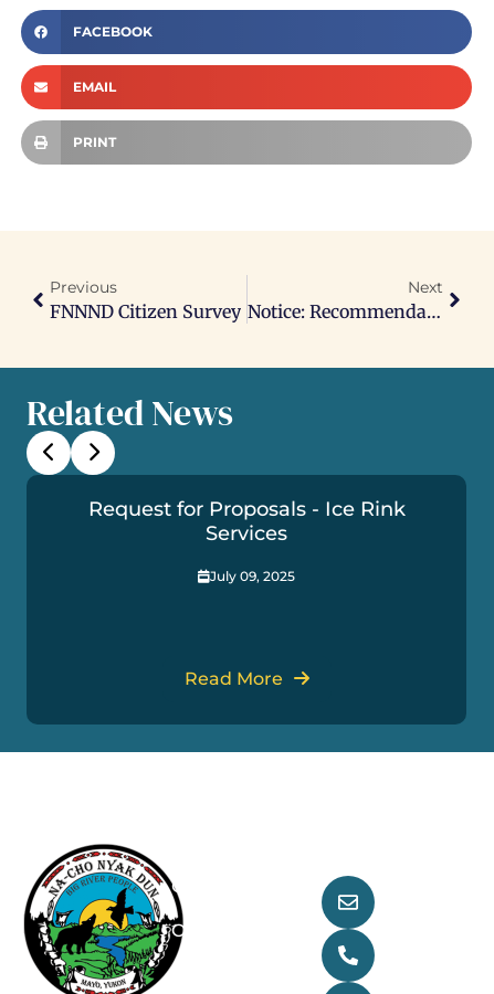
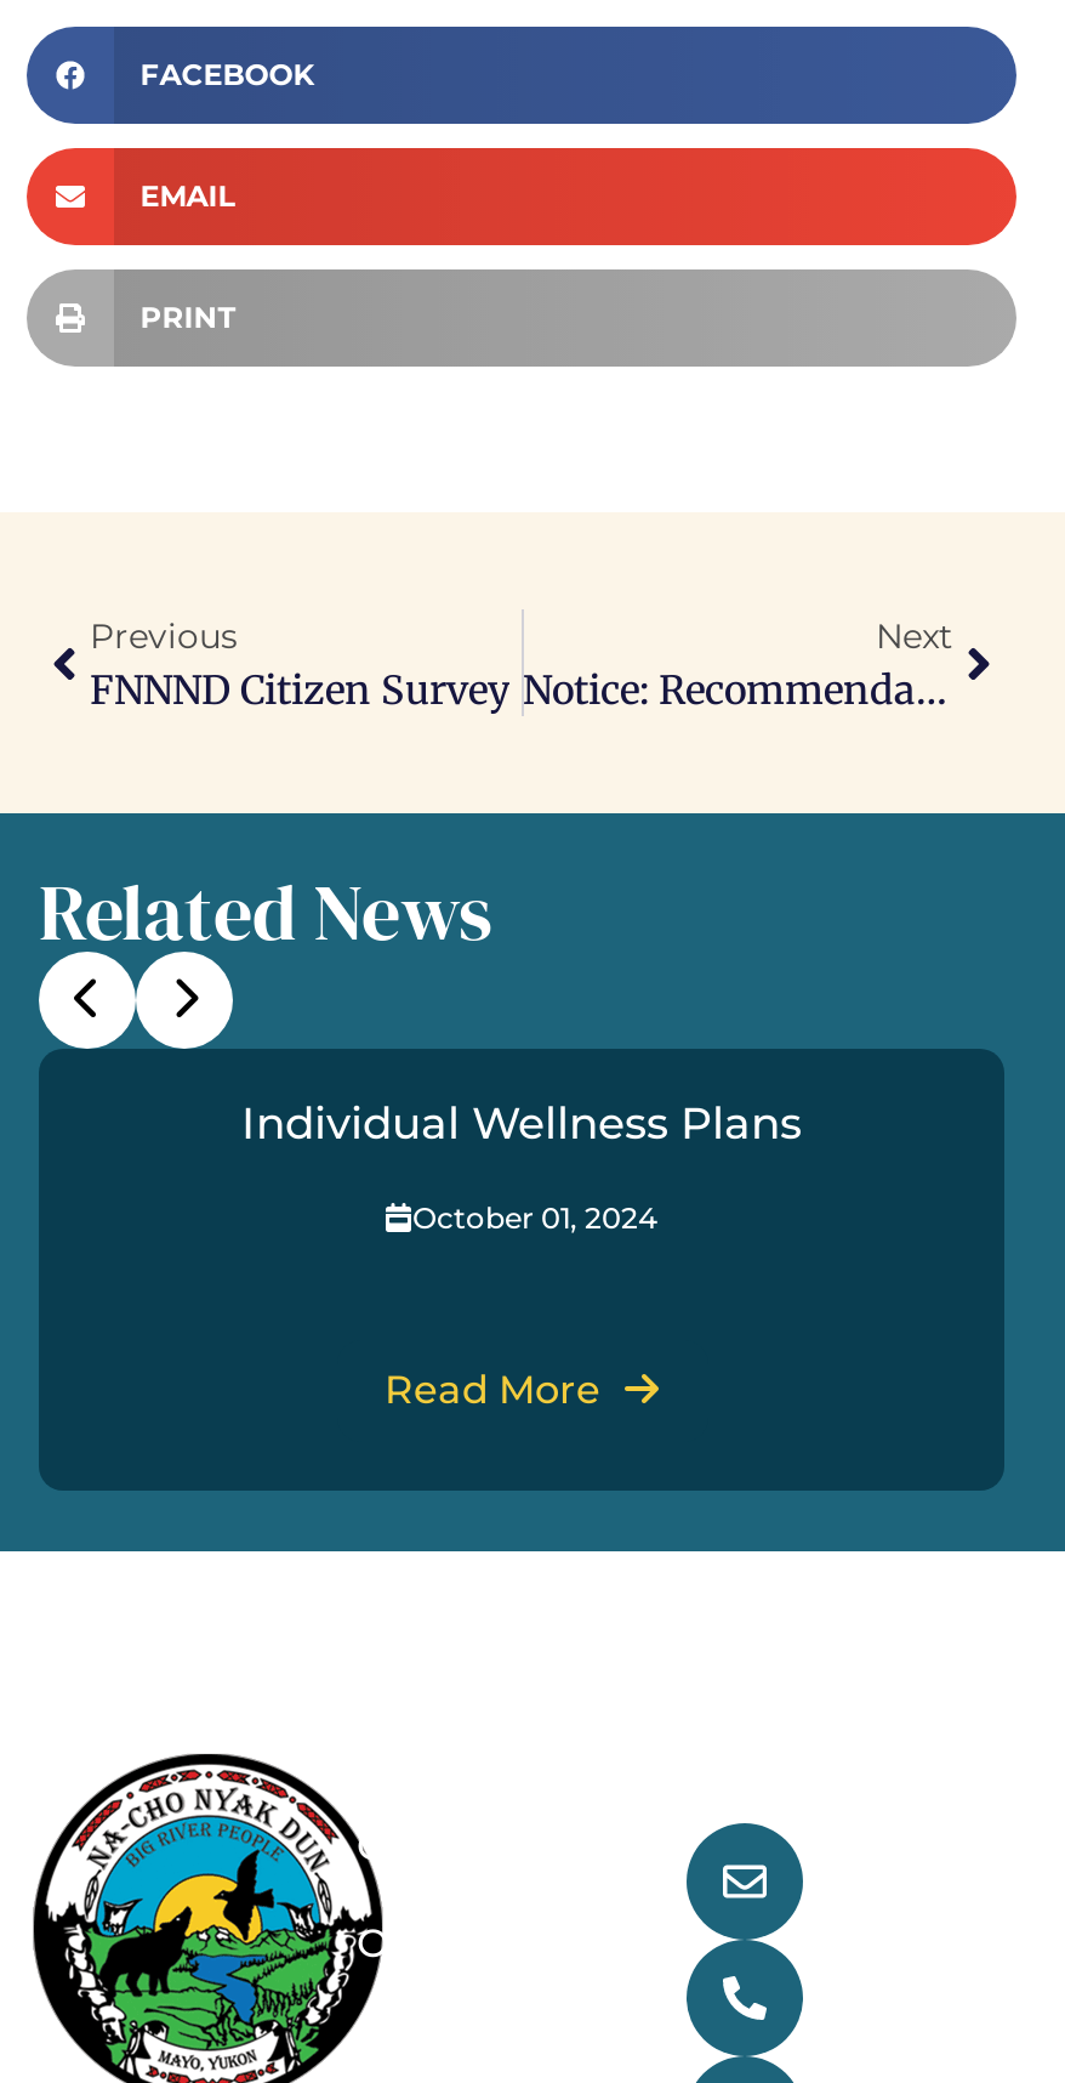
- Request for Proposals - Ice Rink
- Services
+ Individual Wellness Plans

- July 09, 2025
+ October 01, 2024
